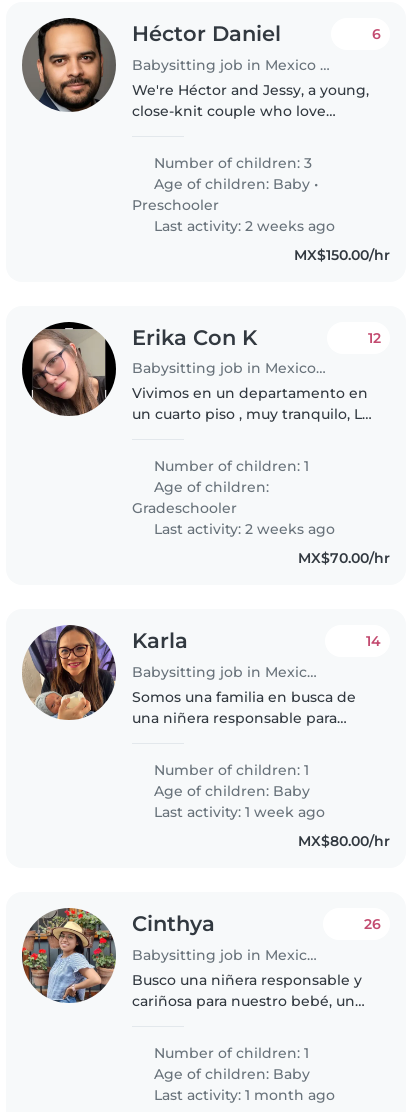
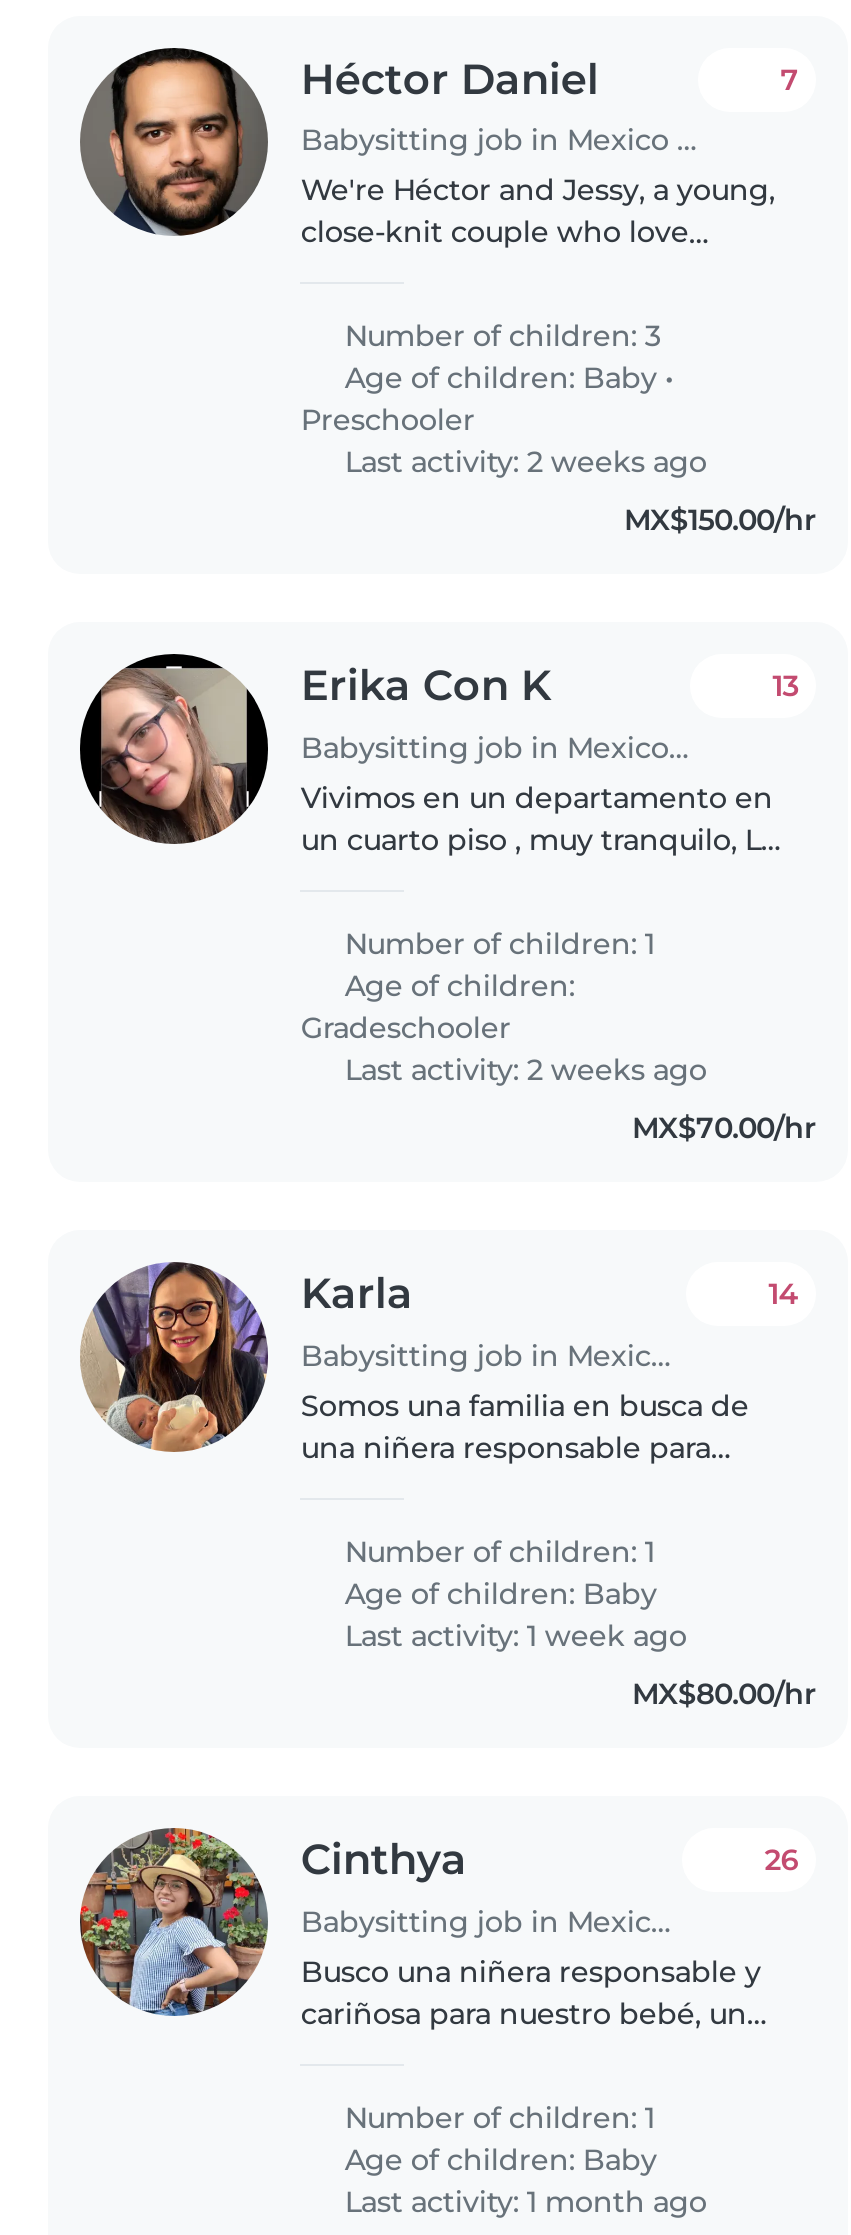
- 6
+ 7

- 12
+ 13
